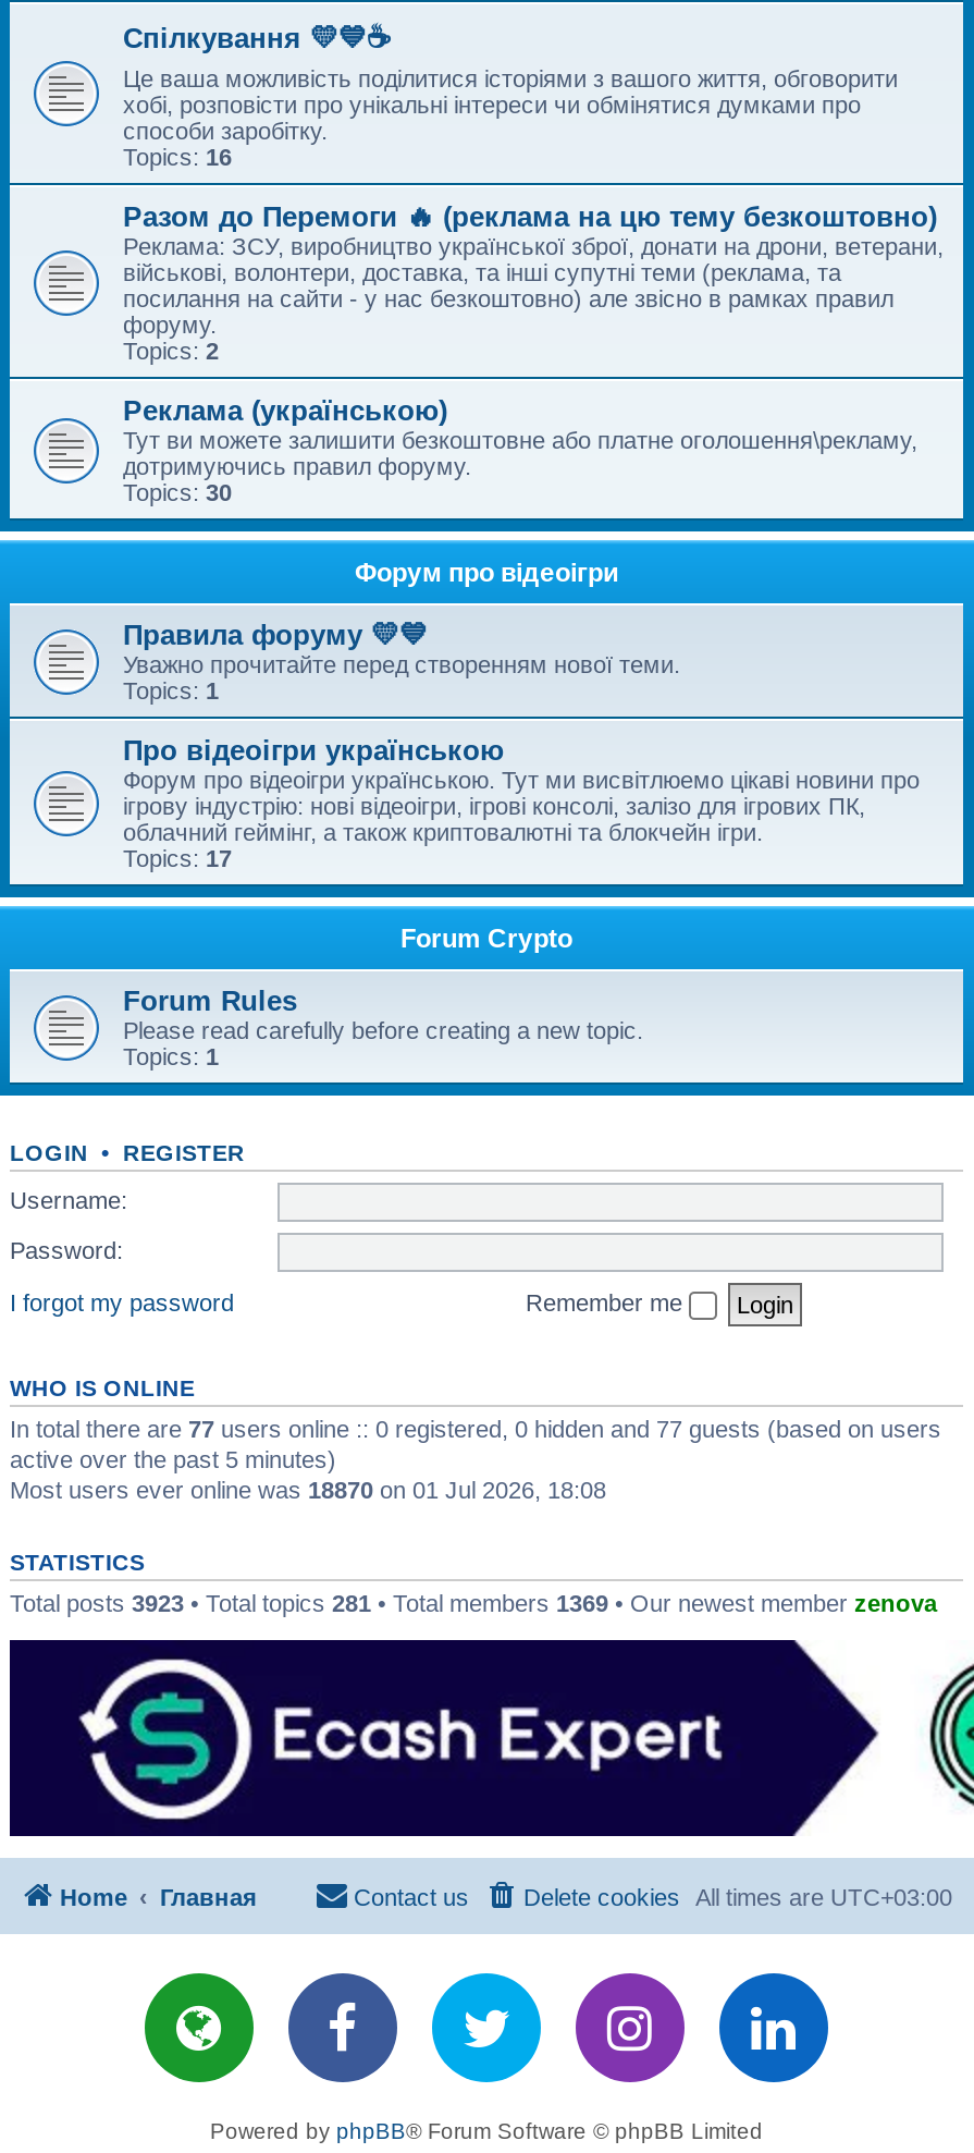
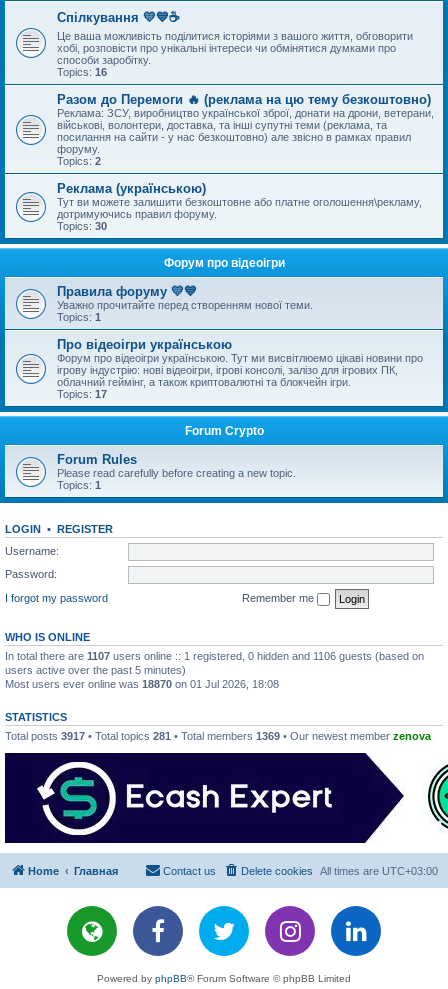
- In total there are 77 users online :: 0 registered, 0 hidden and 77 guests (based on users
- active over the past 5 minutes)
+ In total there are 1107 users online :: 1 registered, 0 hidden and 1106 guests (based on
+ users active over the past 5 minutes)

- Total posts 3923 • Total topics 281 • Total members 1369 • Our newest member zenova
+ Total posts 3917 • Total topics 281 • Total members 1369 • Our newest member zenova
